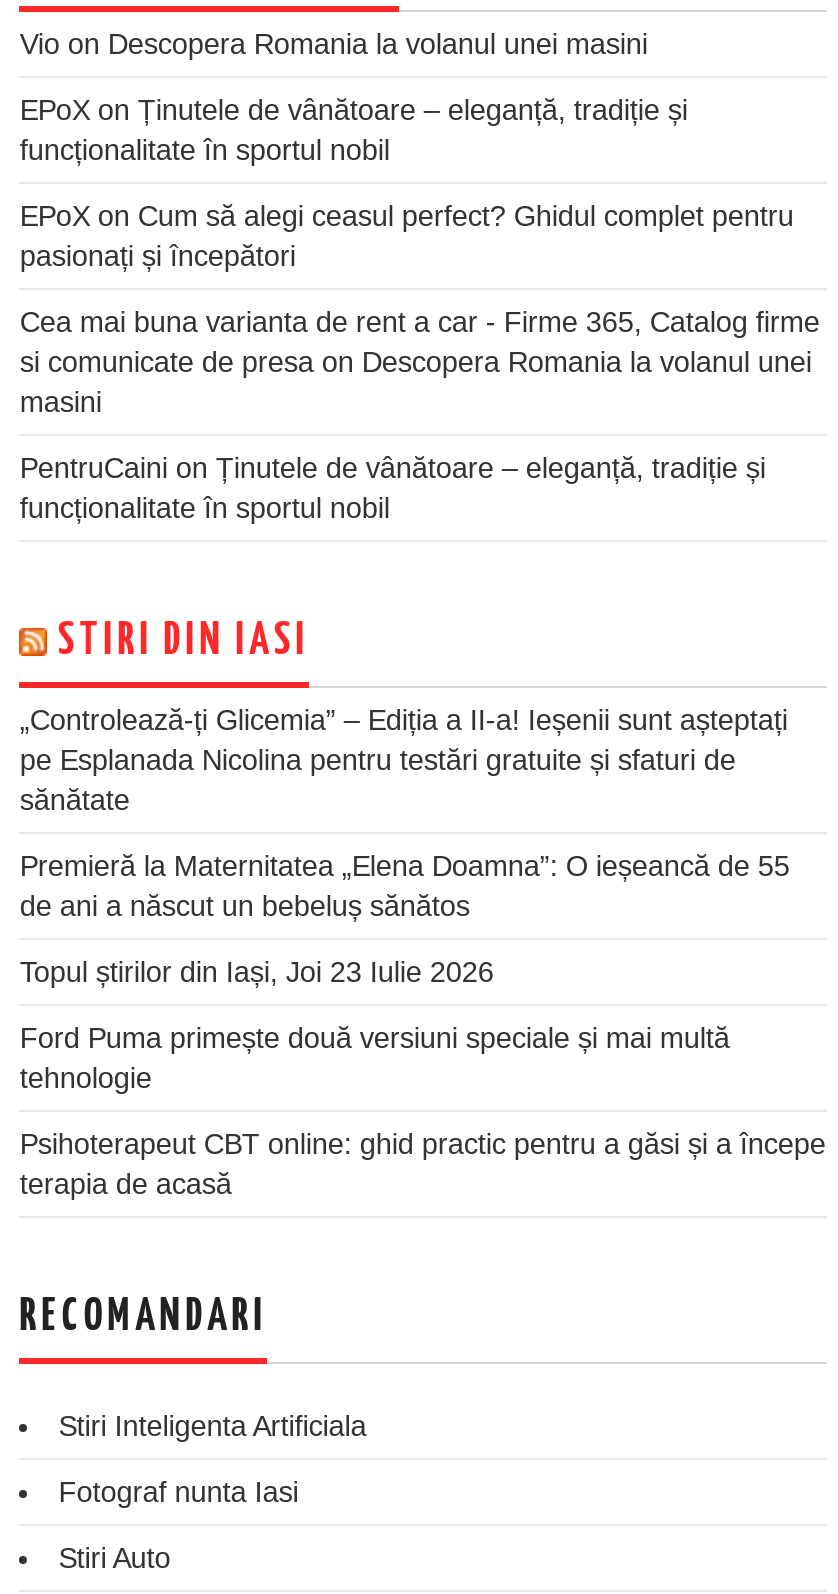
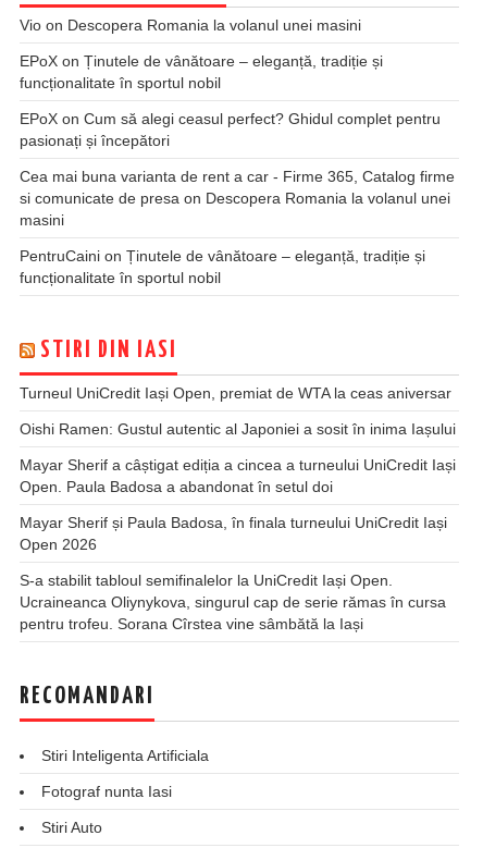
- „Controlează-ți Glicemia” – Ediția a II-a! Ieșenii sunt așteptați
- pe Esplanada Nicolina pentru testări gratuite și sfaturi de
- sănătate
+ Turneul UniCredit Iași Open, premiat de WTA la ceas aniversar

- Premieră la Maternitatea „Elena Doamna”: O ieșeancă de 55
- de ani a născut un bebeluș sănătos
+ Oishi Ramen: Gustul autentic al Japoniei a sosit în inima Iașului

- Topul știrilor din Iași, Joi 23 Iulie 2026
+ Mayar Sherif a câștigat ediția a cincea a turneului UniCredit Iași
+ Open. Paula Badosa a abandonat în setul doi

- Ford Puma primește două versiuni speciale și mai multă
- tehnologie
+ Mayar Sherif și Paula Badosa, în finala turneului UniCredit Iași
+ Open 2026

- Psihoterapeut CBT online: ghid practic pentru a găsi și a începe
- terapia de acasă
+ S-a stabilit tabloul semifinalelor la UniCredit Iași Open.
+ Ucraineanca Oliynykova, singurul cap de serie rămas în cursa
+ pentru trofeu. Sorana Cîrstea vine sâmbătă la Iași
